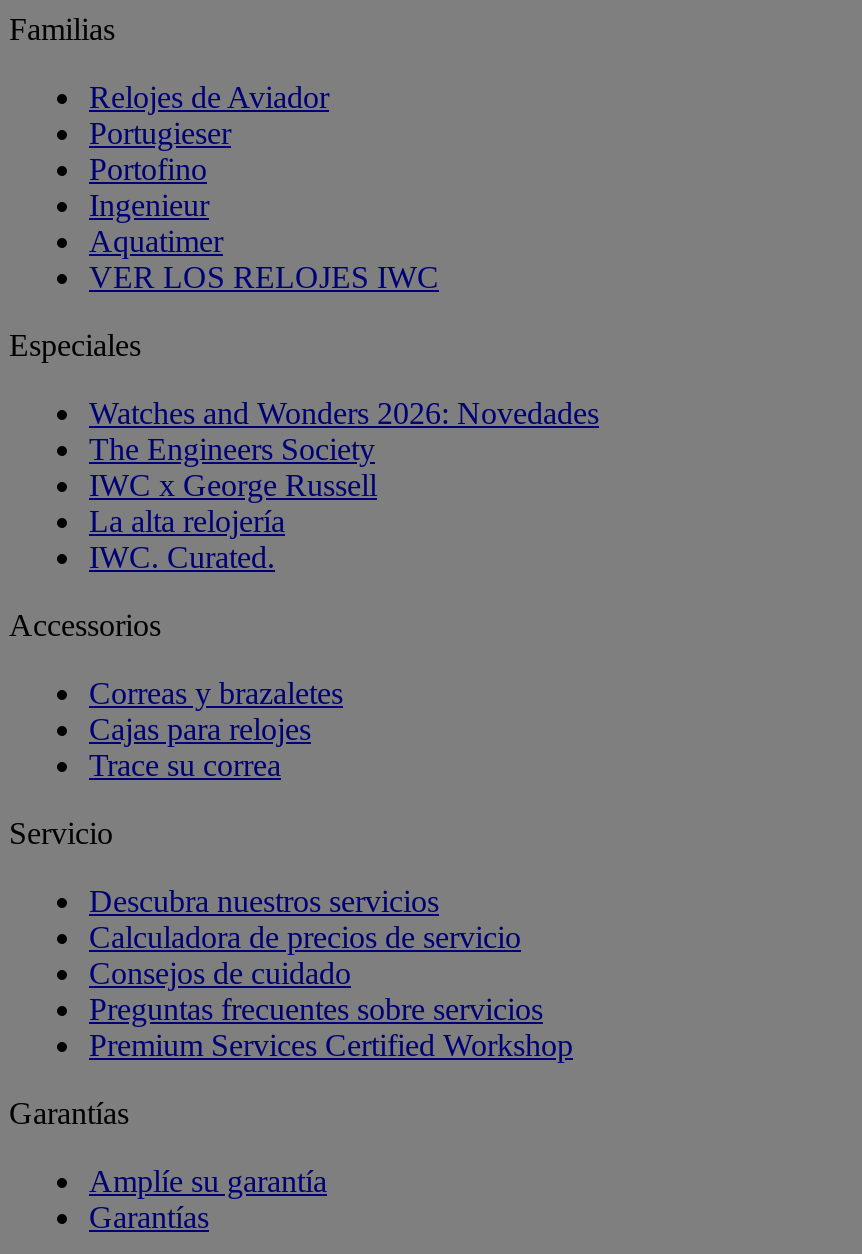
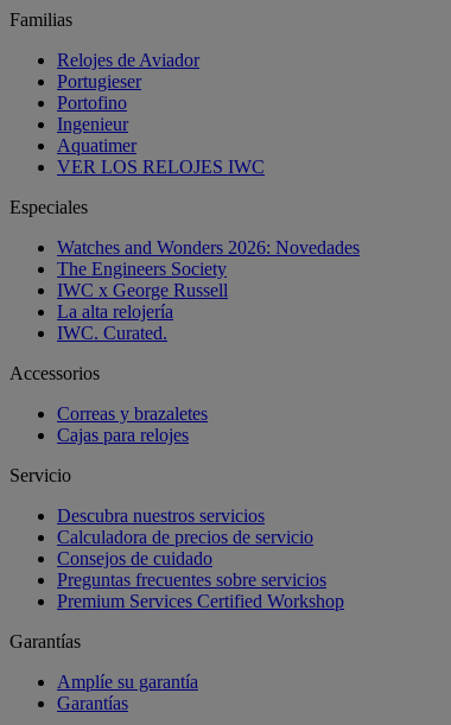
- Trace su correa
